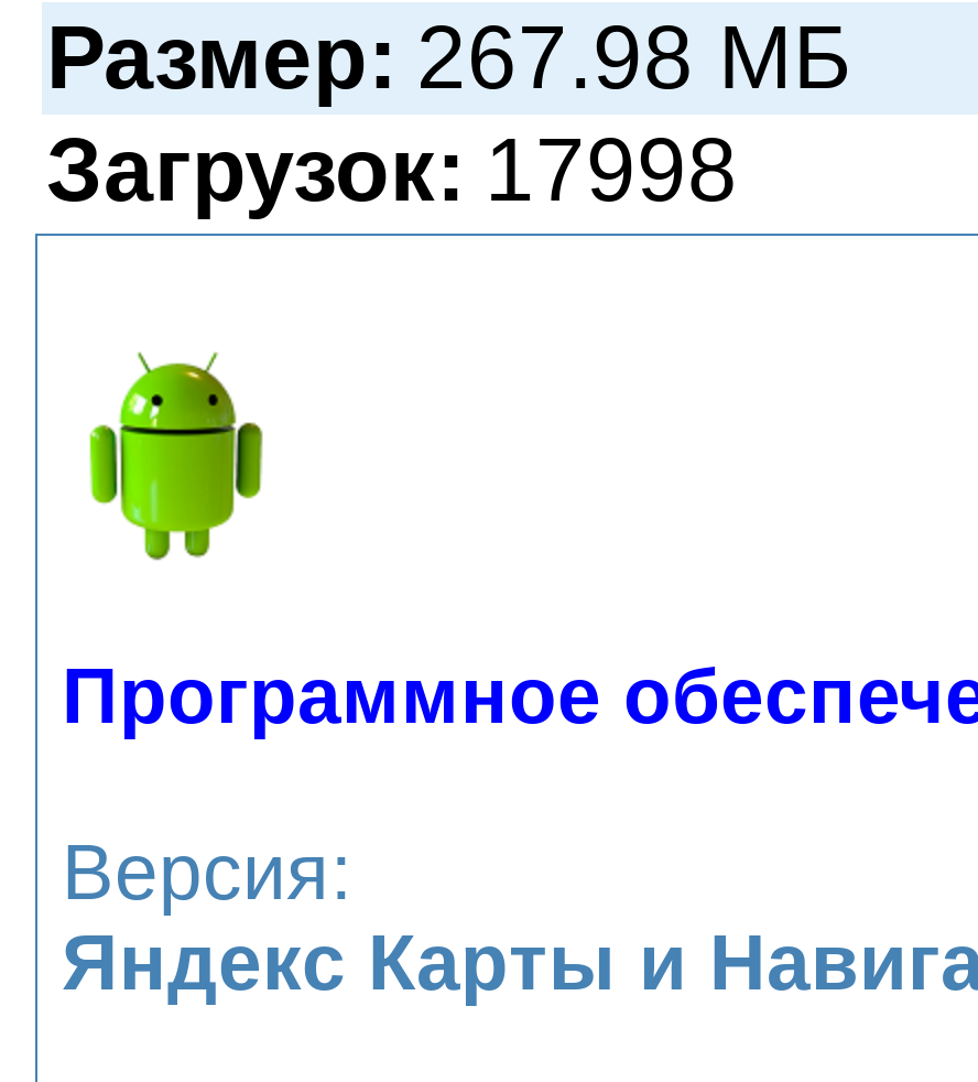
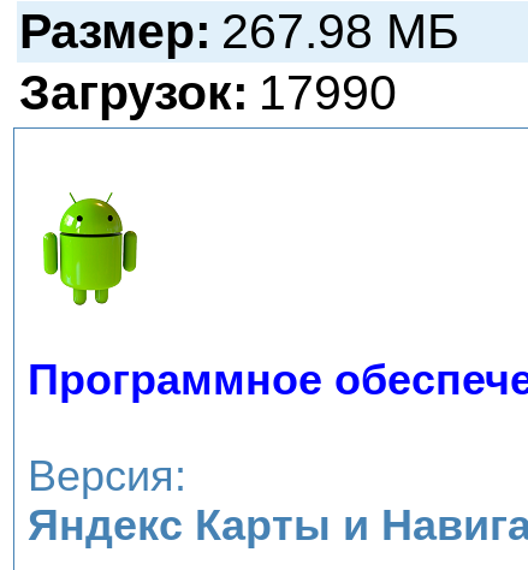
- Загрузок: 17998
+ Загрузок: 17990
